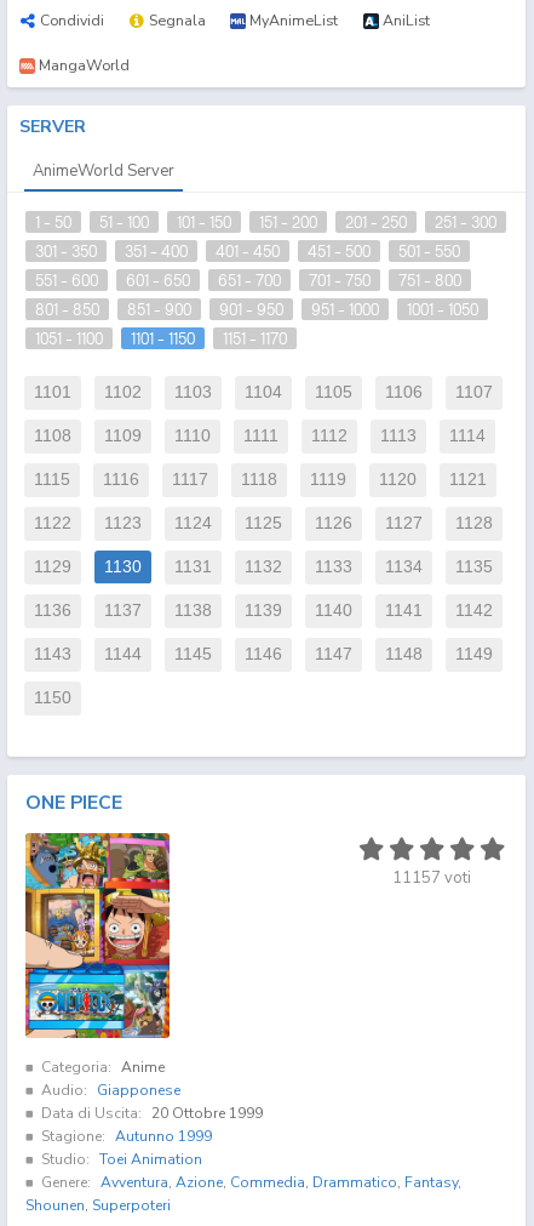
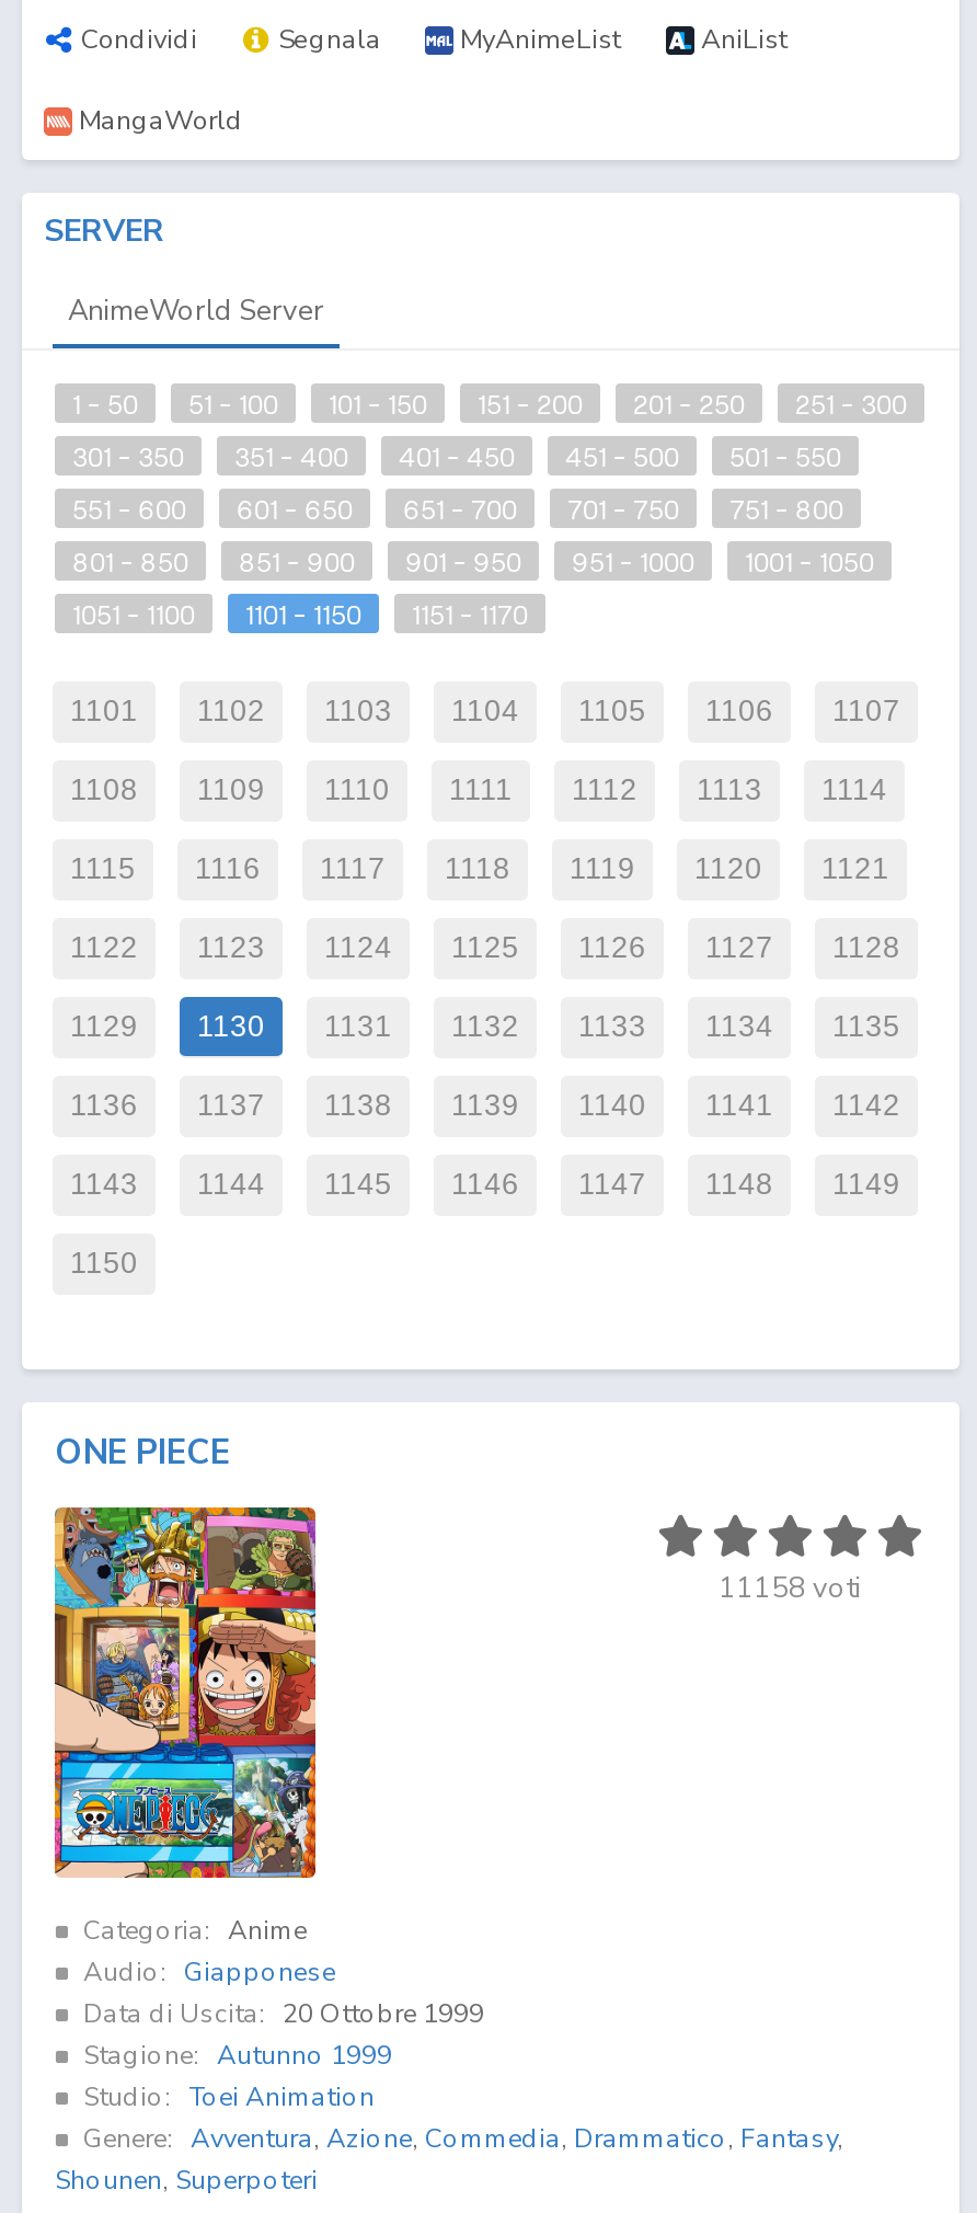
- 11157 voti
+ 11158 voti
